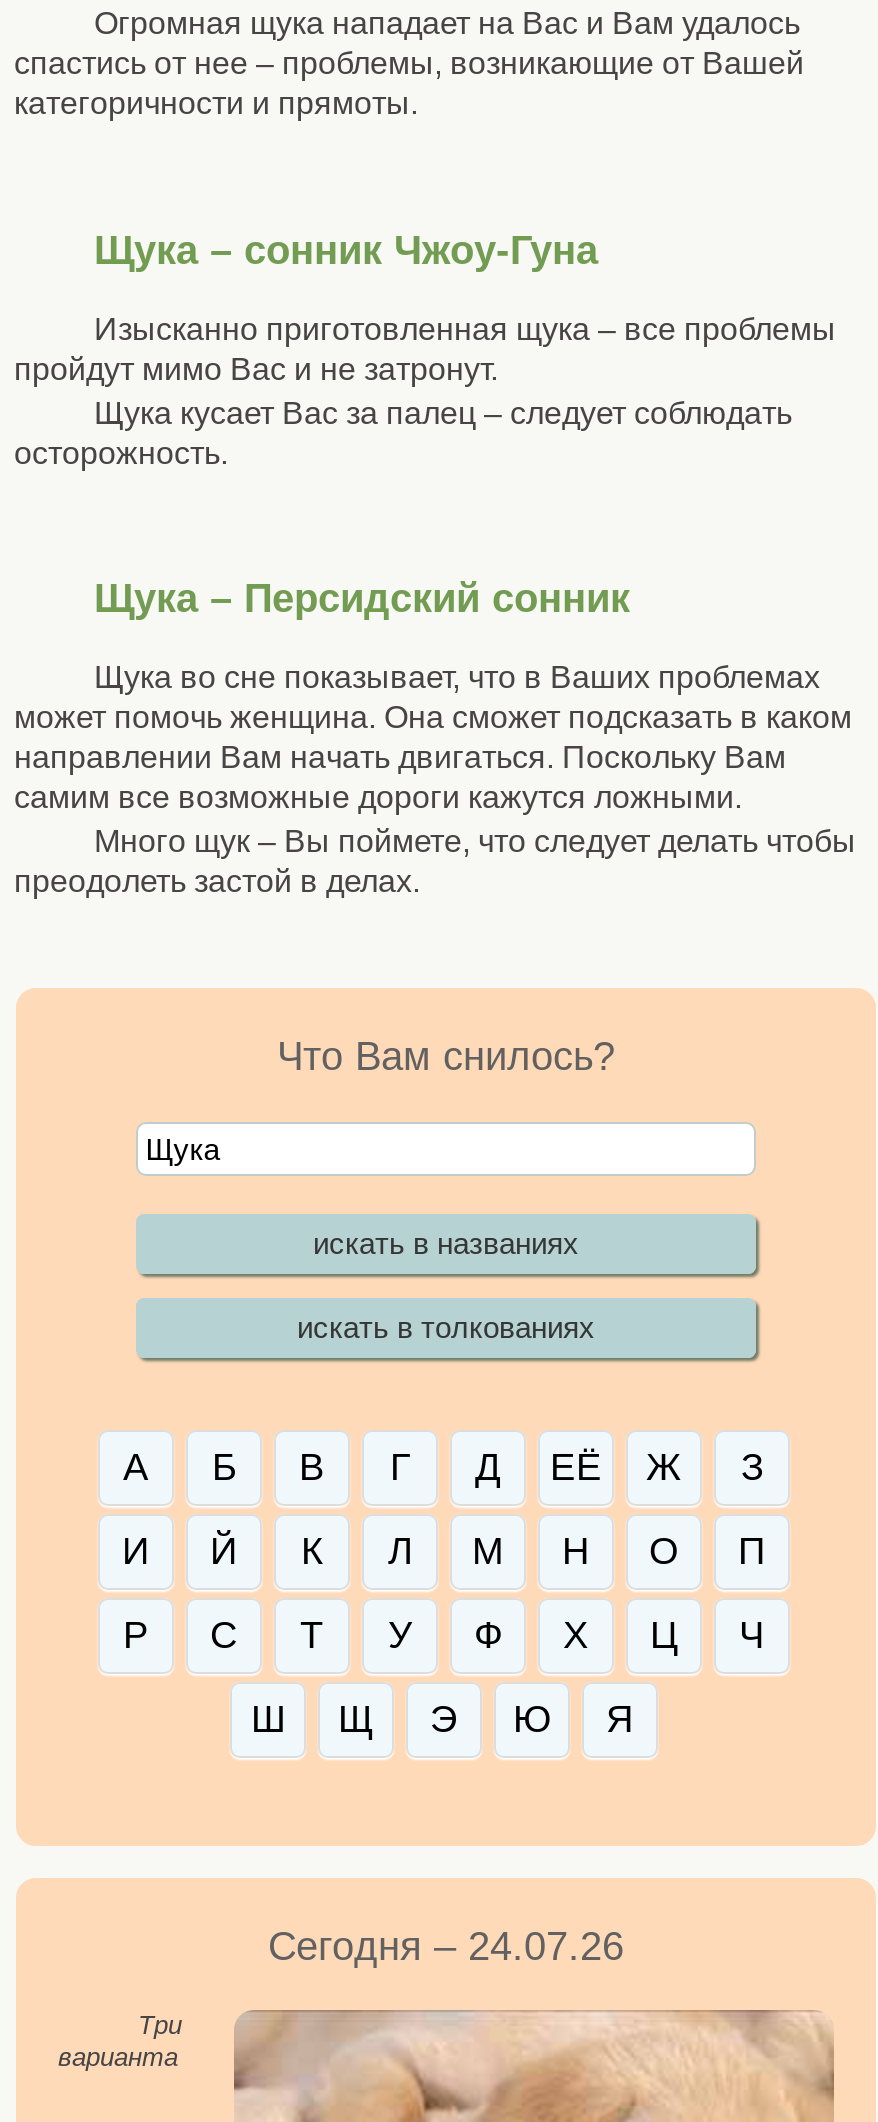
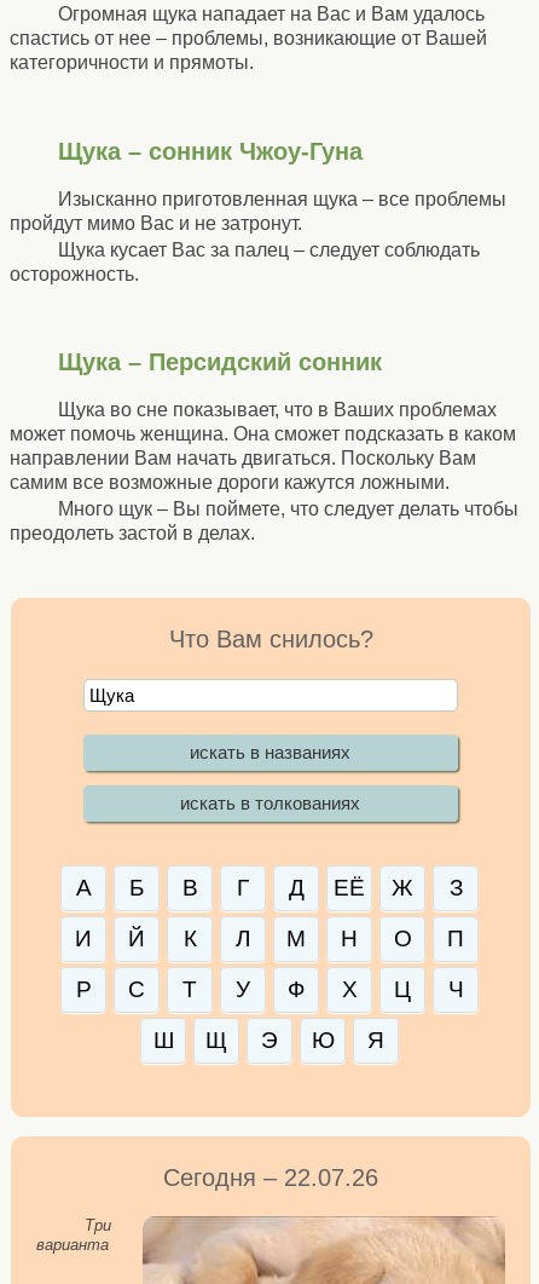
- Сегодня – 24.07.26
+ Сегодня – 22.07.26
